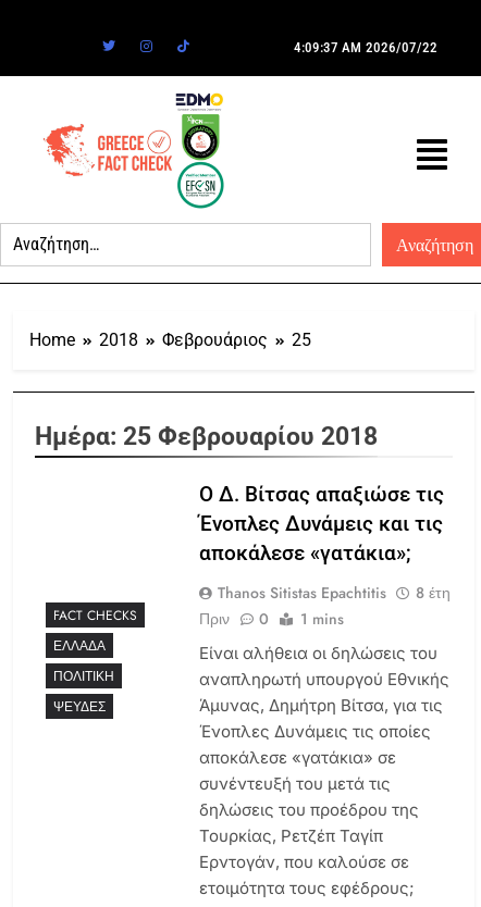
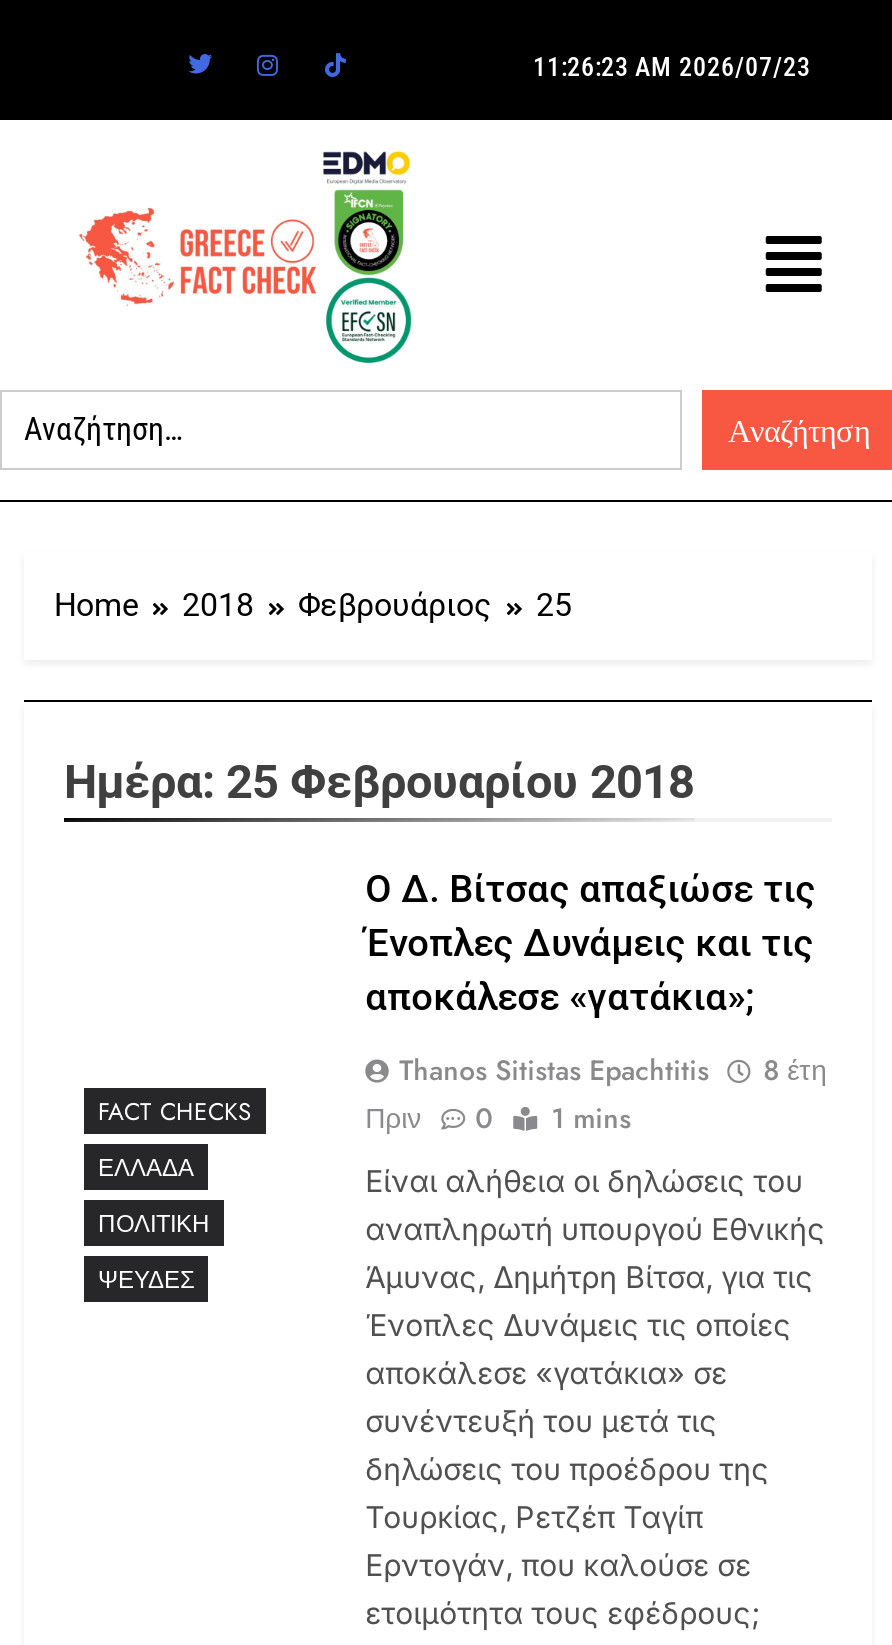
- 4:09:37 AM 2026/07/22
+ 11:26:23 AM 2026/07/23
